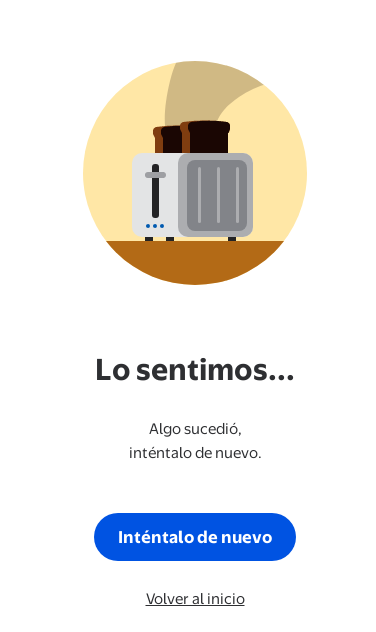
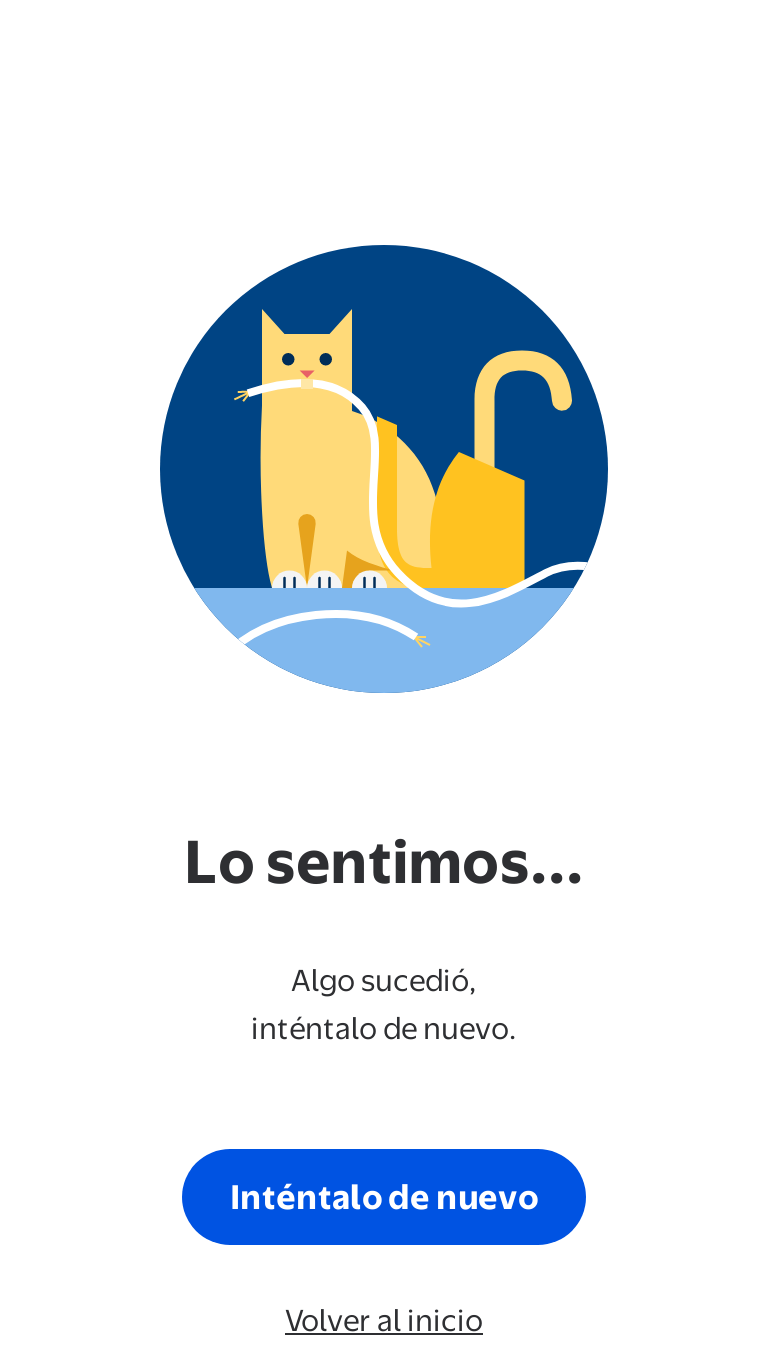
- [image]
+ [image]
